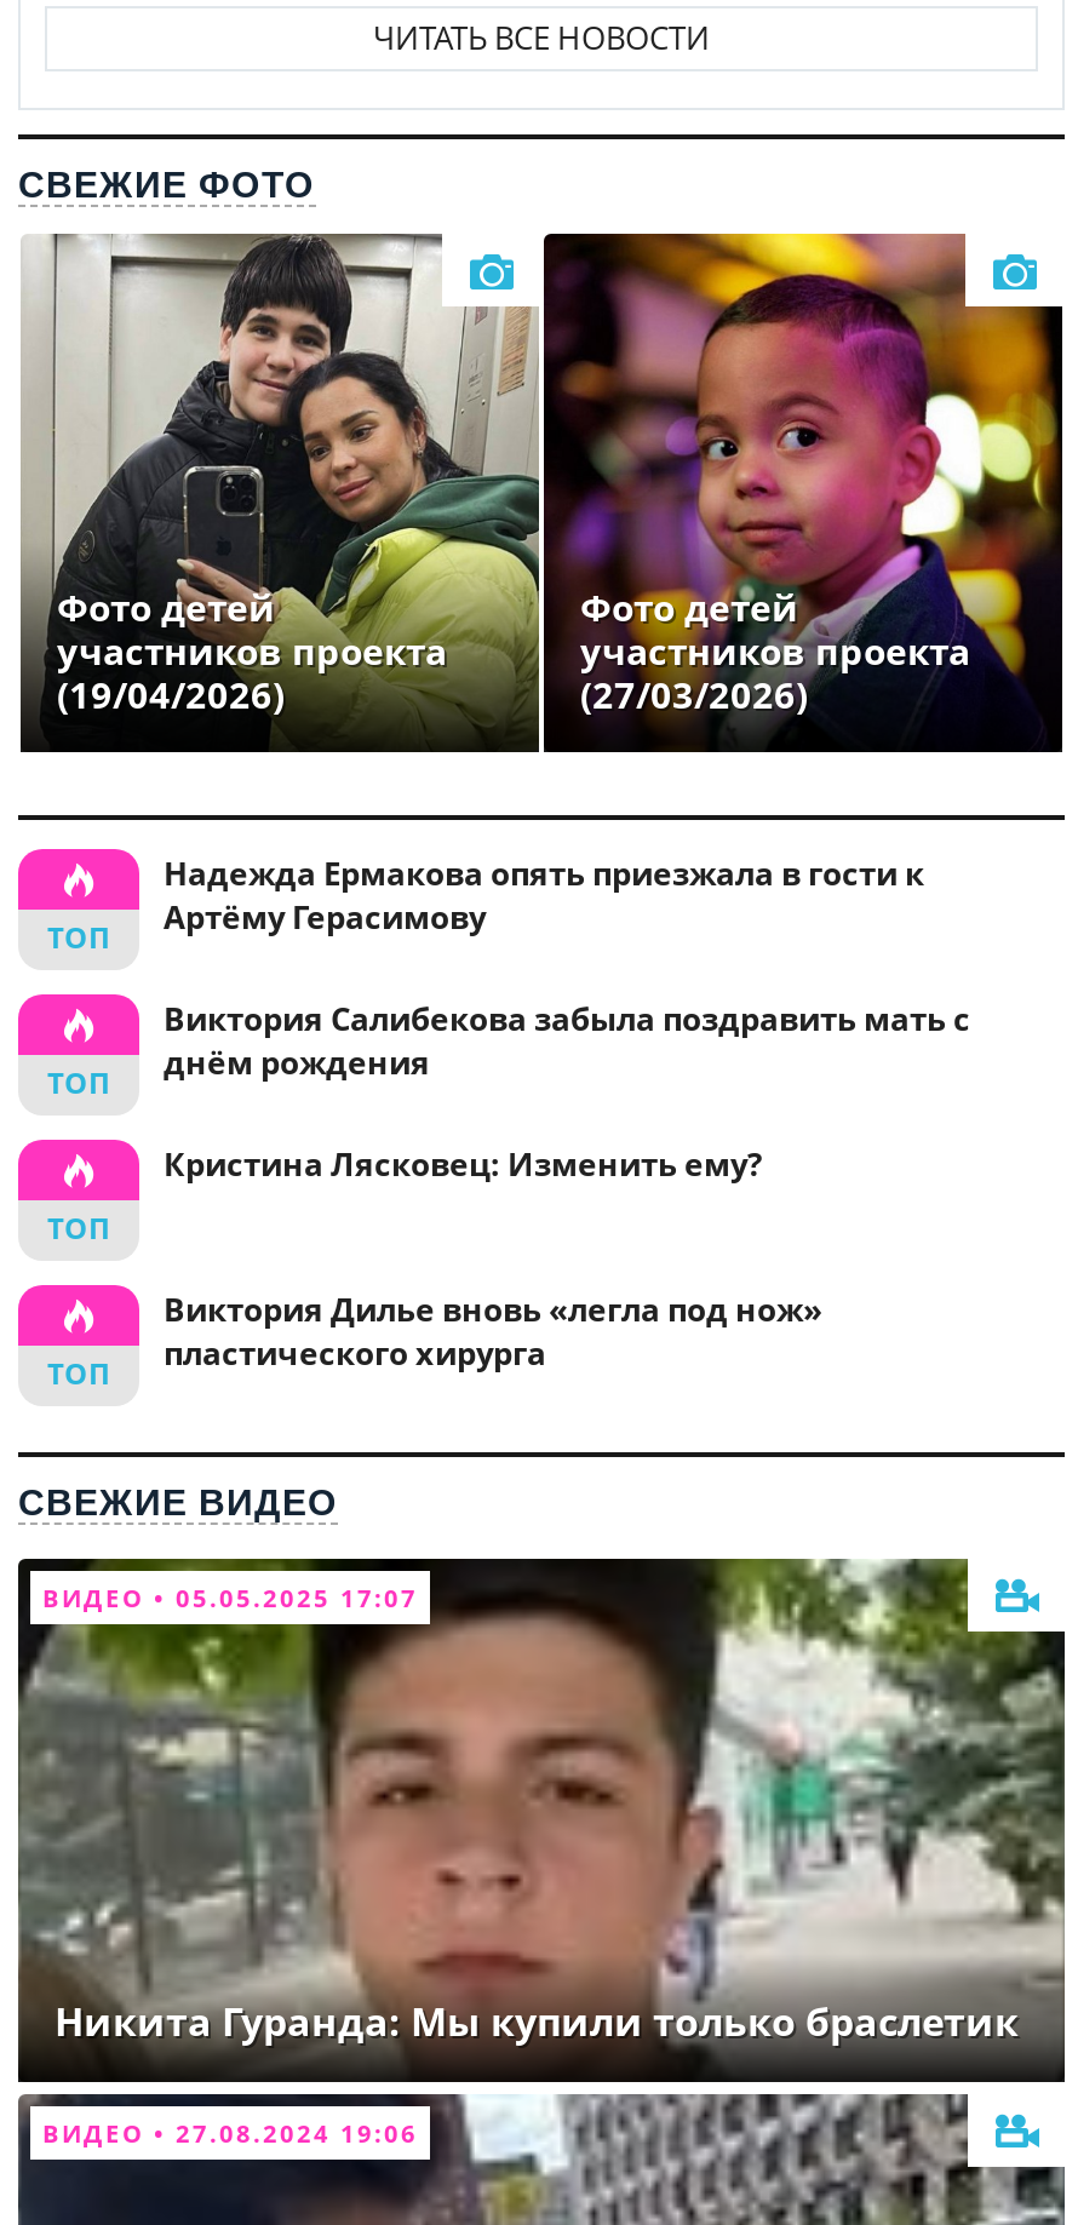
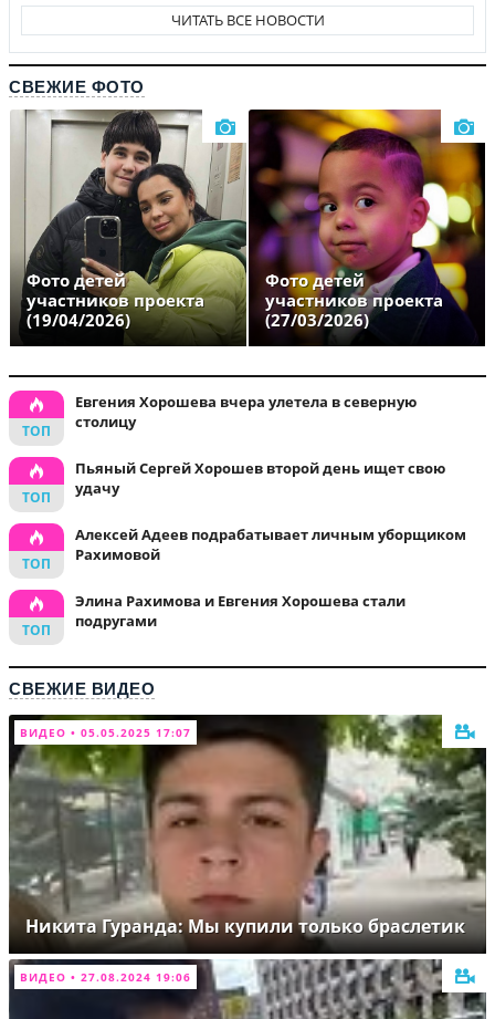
- Надежда Ермакова опять приезжала в гости к
- Артёму Герасимову
+ Евгения Хорошева вчера улетела в северную
+ столицу

- Виктория Салибекова забыла поздравить мать с
- днём рождения
+ Пьяный Сергей Хорошев второй день ищет свою
+ удачу

- Кристина Лясковец: Изменить ему?
+ Алексей Адеев подрабатывает личным уборщиком
+ Рахимовой

- Виктория Дилье вновь «легла под нож»
- пластического хирурга
+ Элина Рахимова и Евгения Хорошева стали
+ подругами
